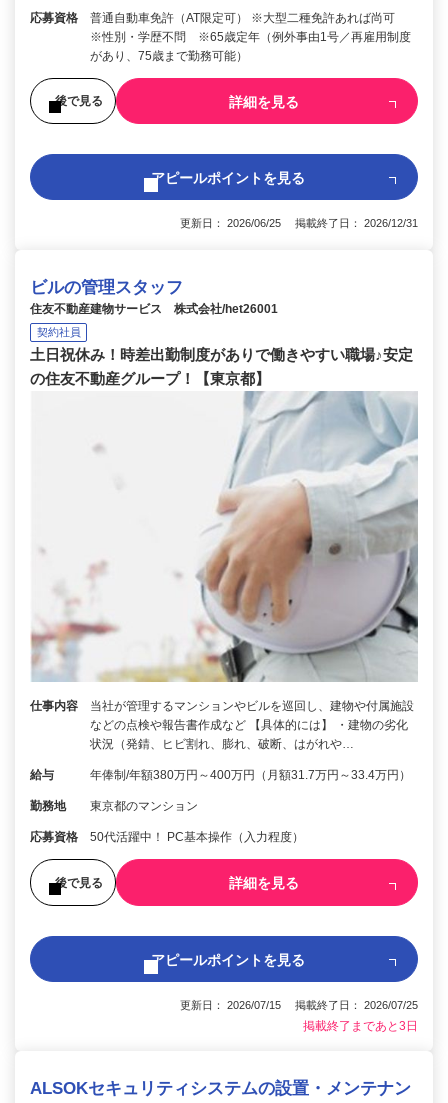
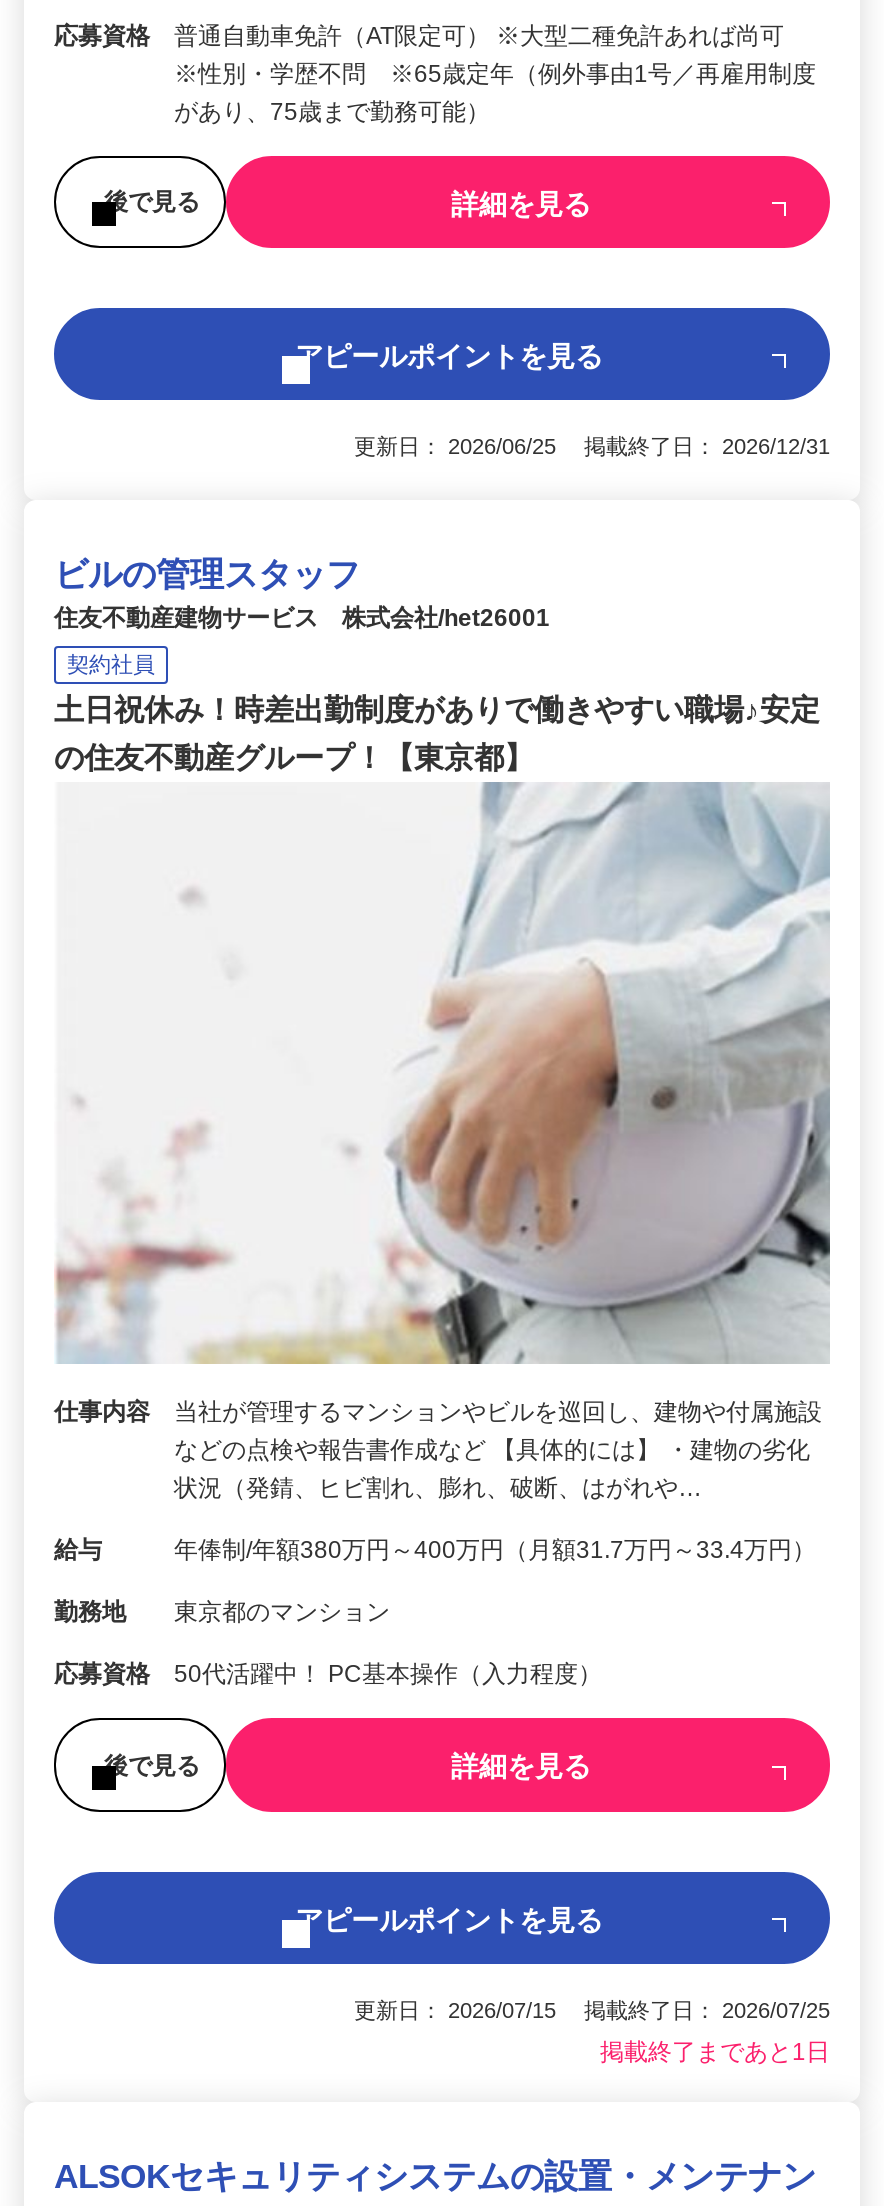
- 掲載終了まであと3日
+ 掲載終了まであと1日
